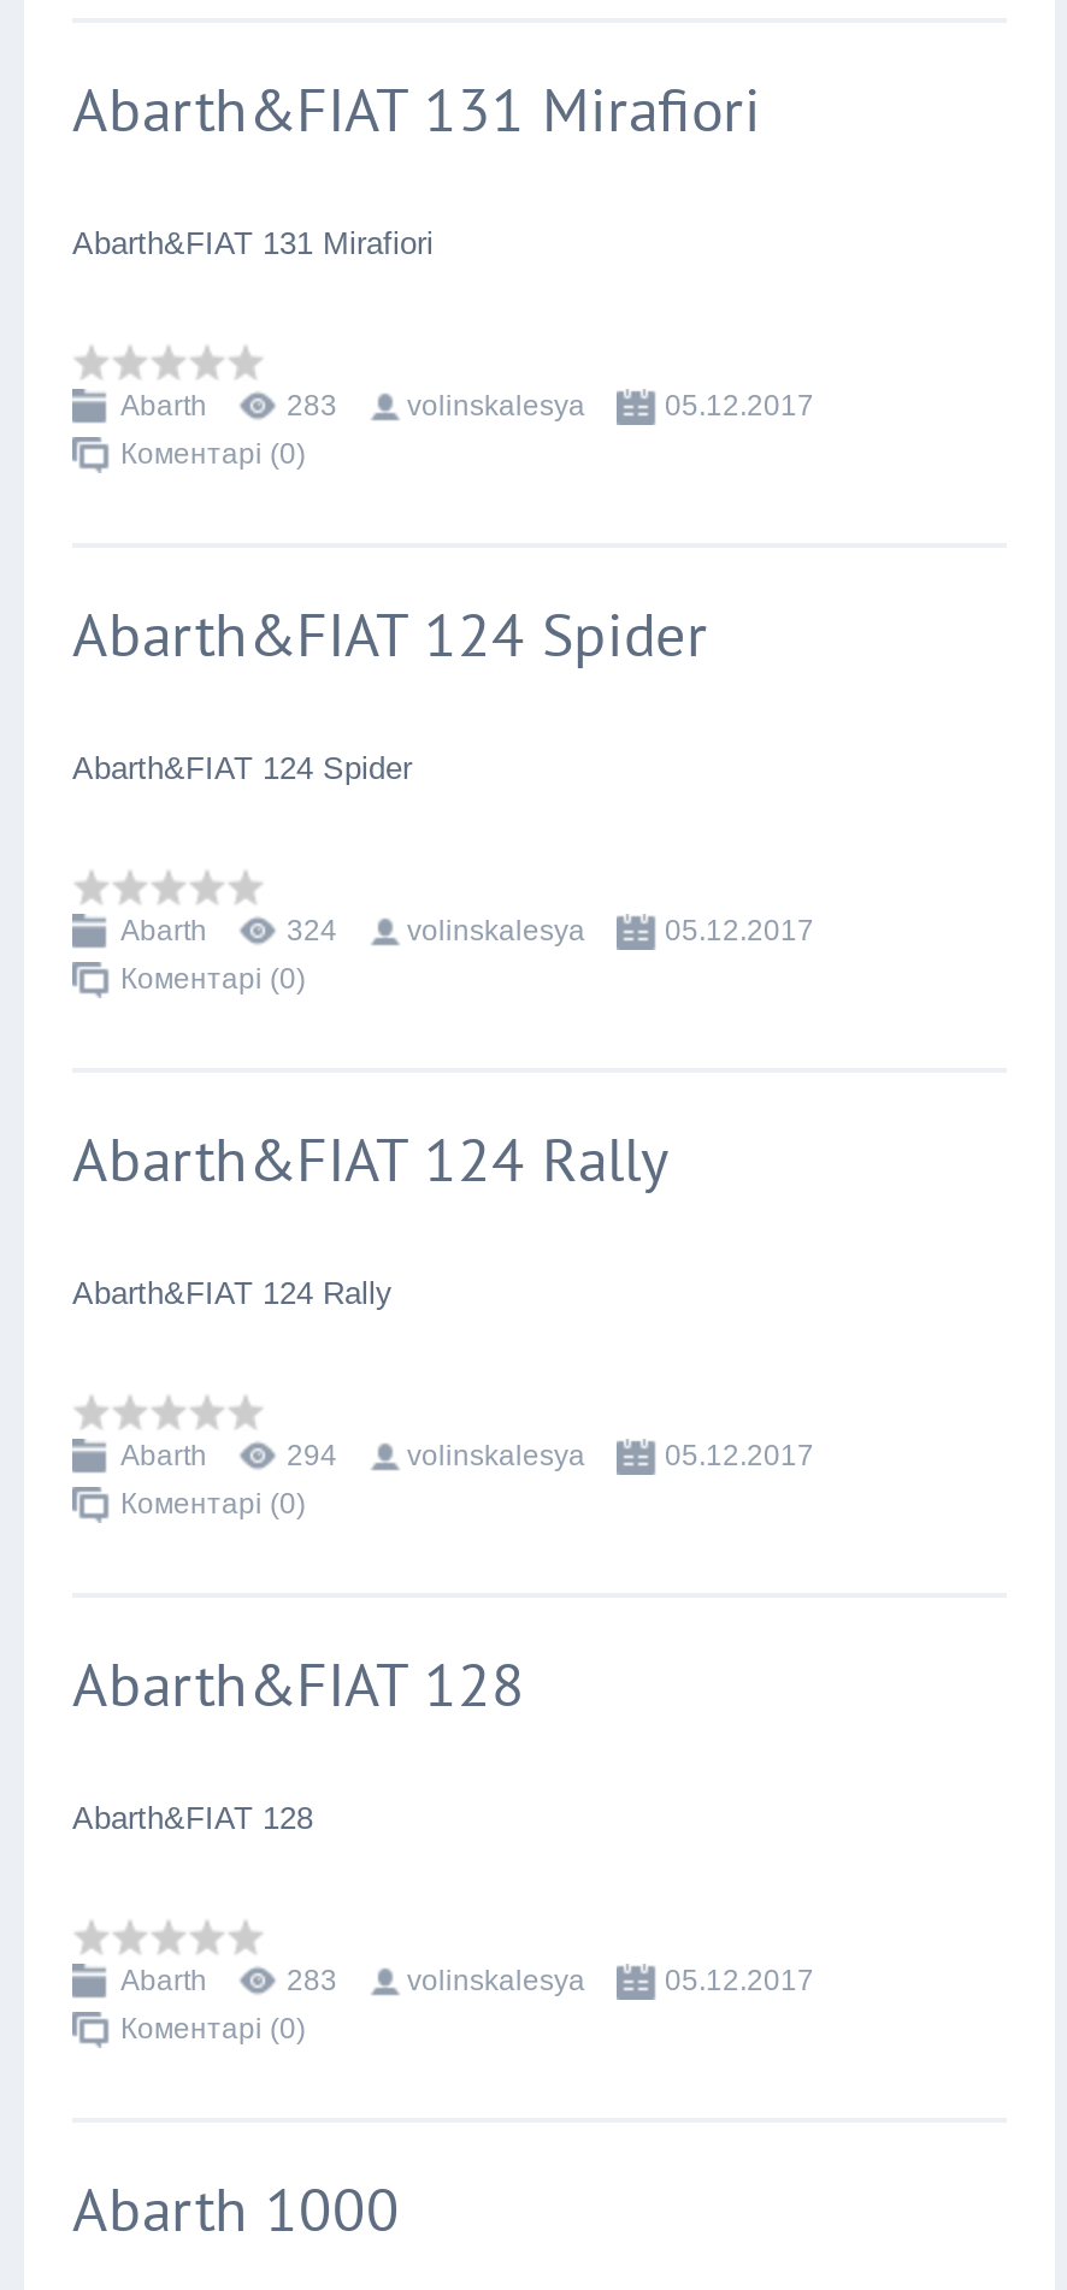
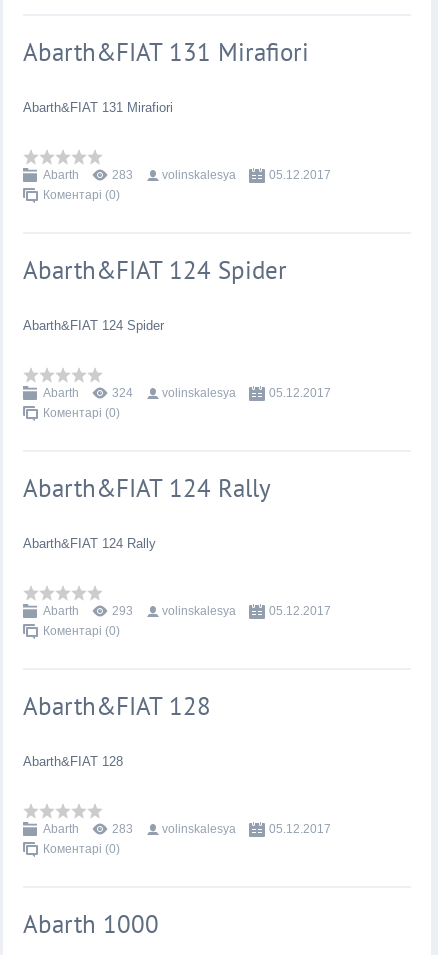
- 294
+ 293
